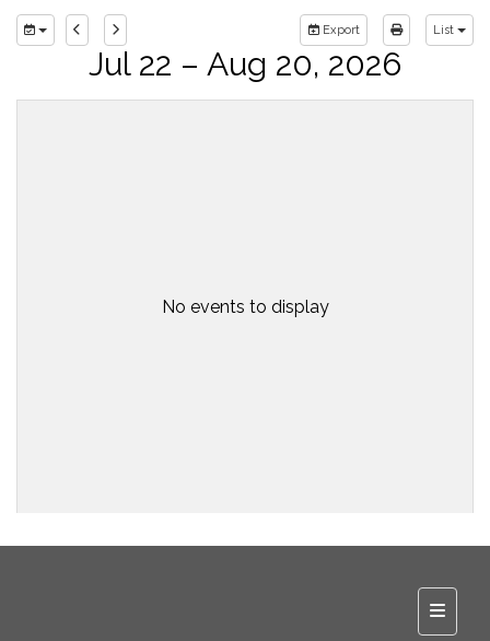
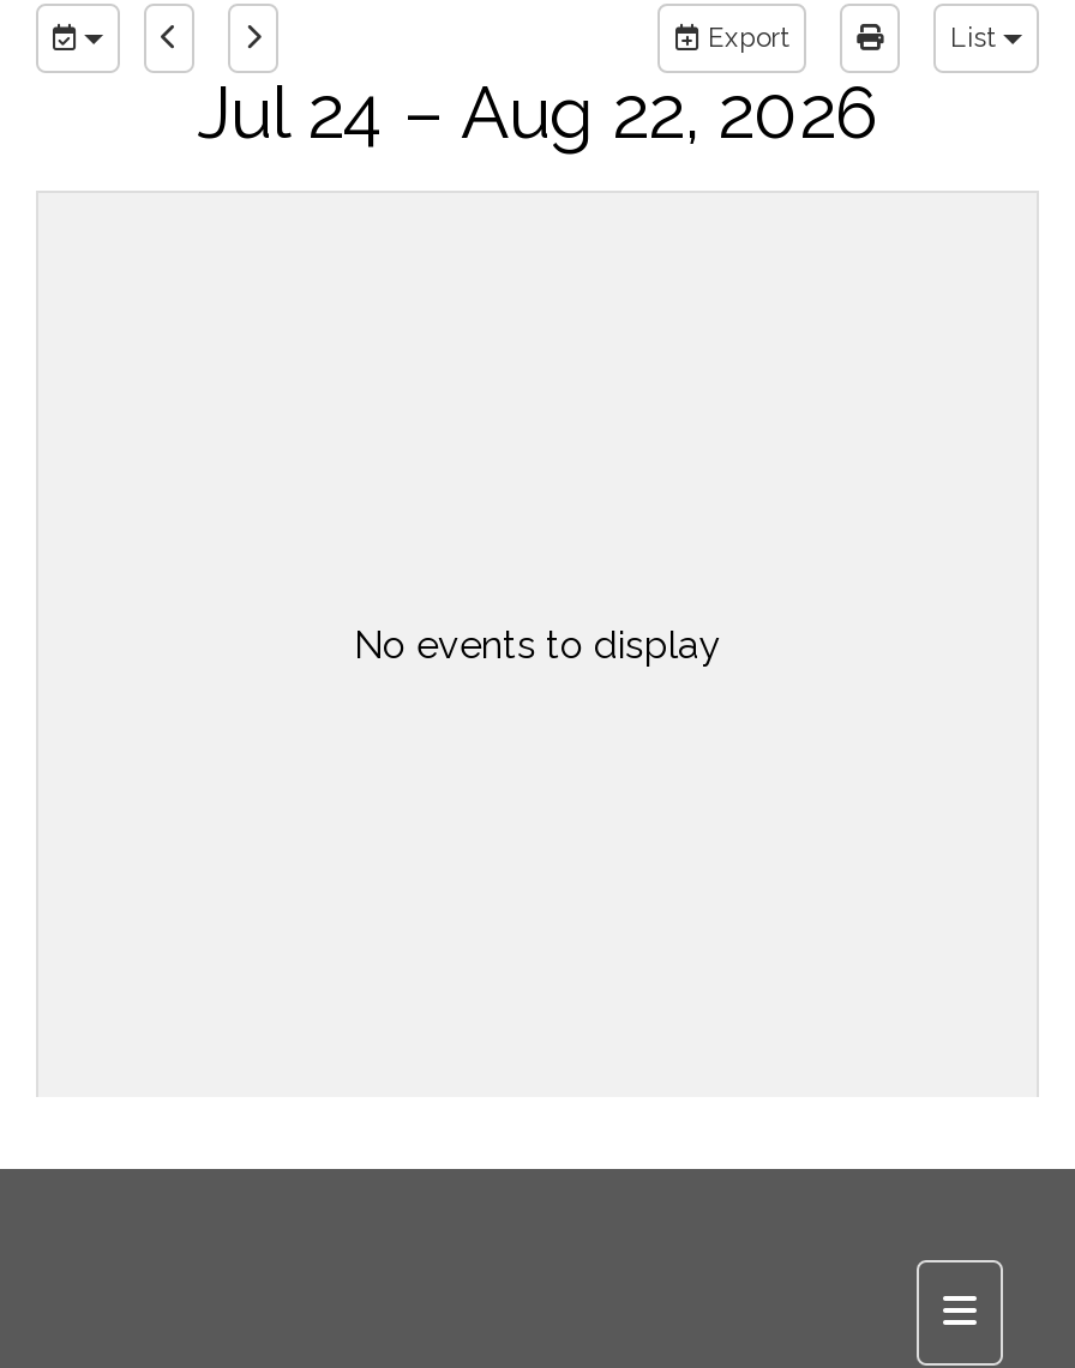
- Jul 22 – Aug 20, 2026
+ Jul 24 – Aug 22, 2026
